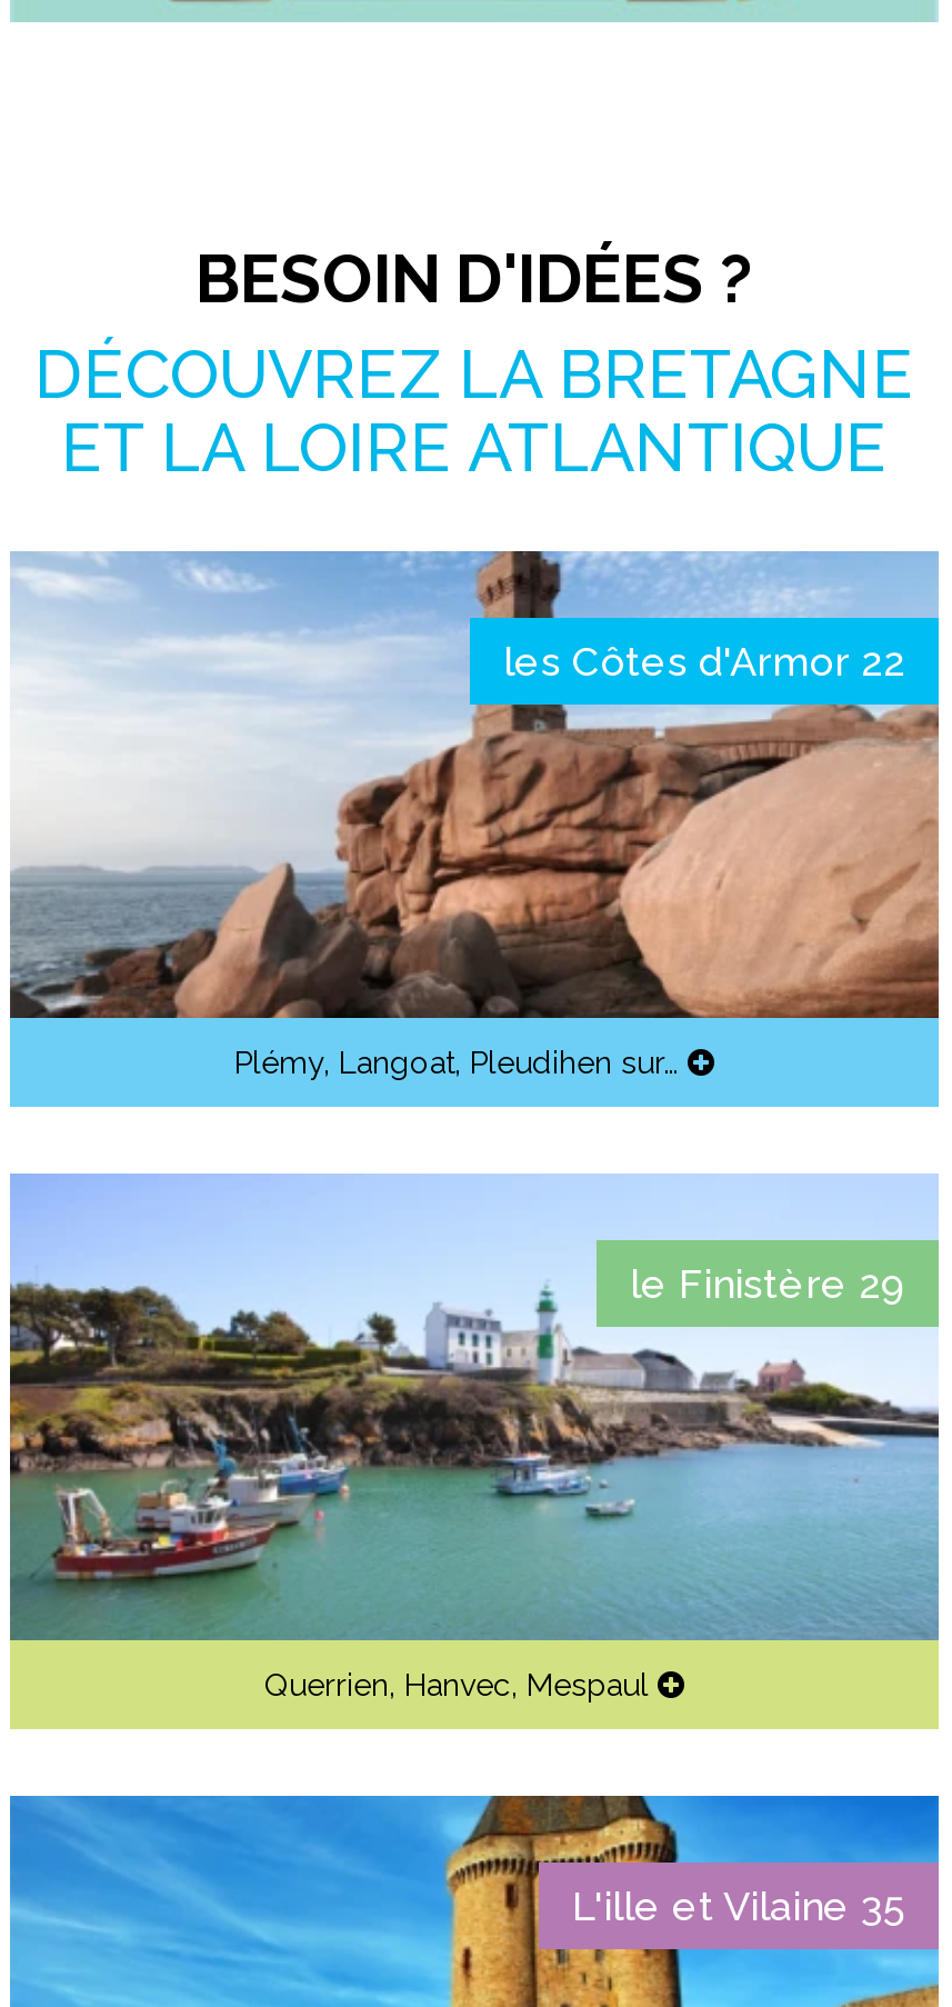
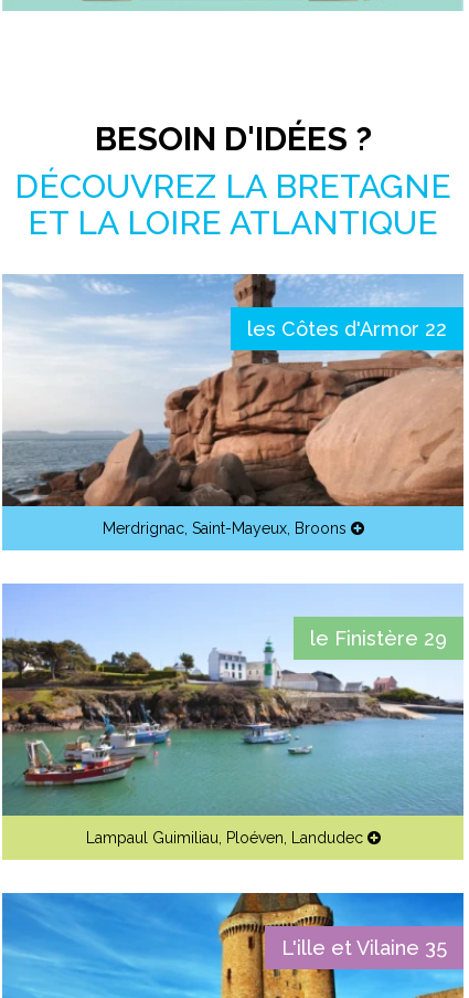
- Plémy, Langoat, Pleudihen sur…
+ Merdrignac, Saint-Mayeux, Broons

- Querrien, Hanvec, Mespaul
+ Lampaul Guimiliau, Ploéven, Landudec
